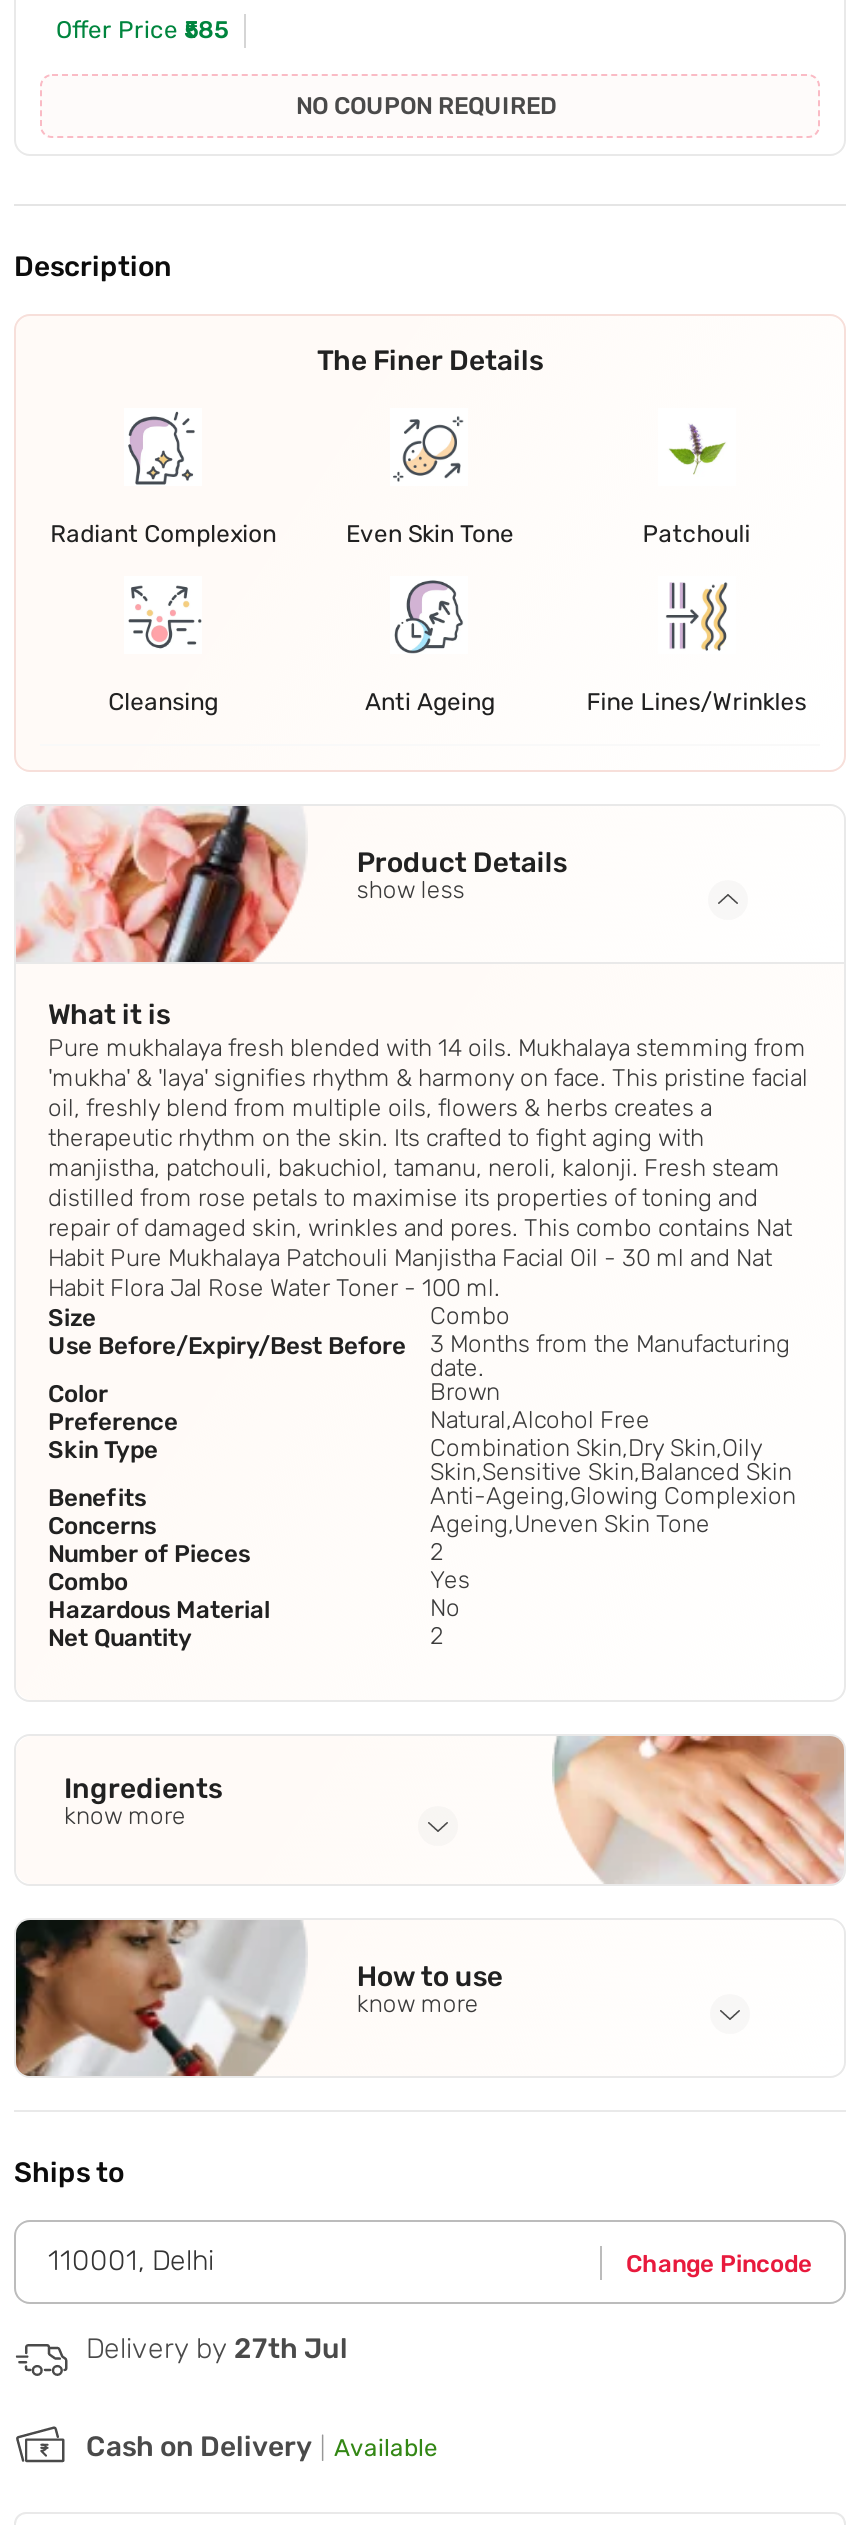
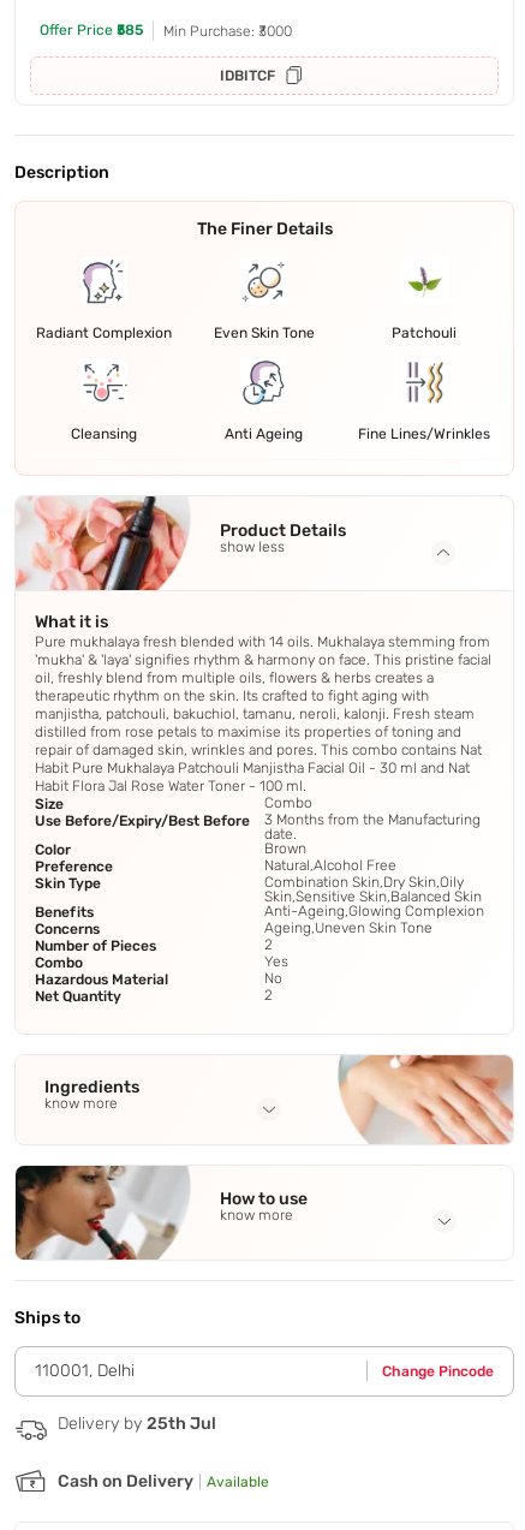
- NO COUPON REQUIRED
+ Min Purchase: ₹3000
+ IDBITCF

- Delivery by 27th Jul
+ Delivery by 25th Jul
